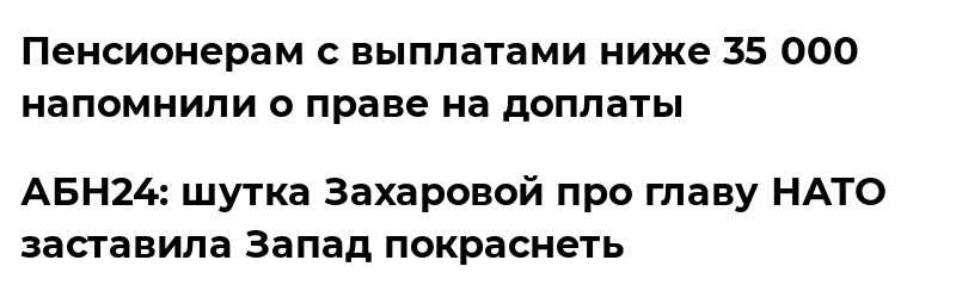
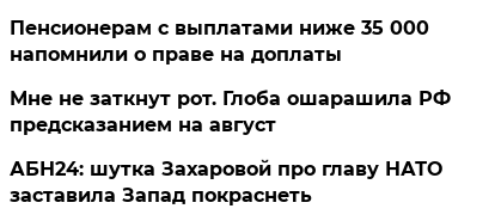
+ Мне не заткнут рот. Глоба ошарашила РФ
+ предсказанием на август
